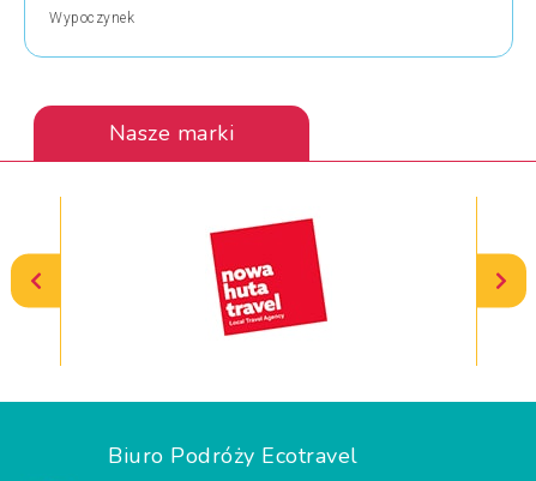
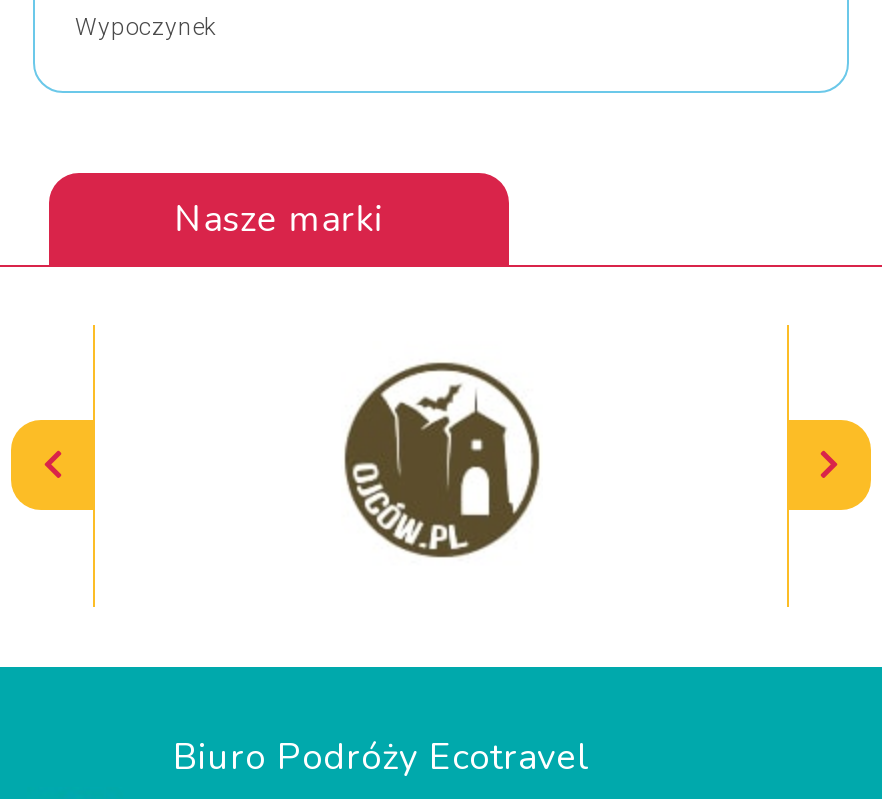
- [image]
+ [image]
